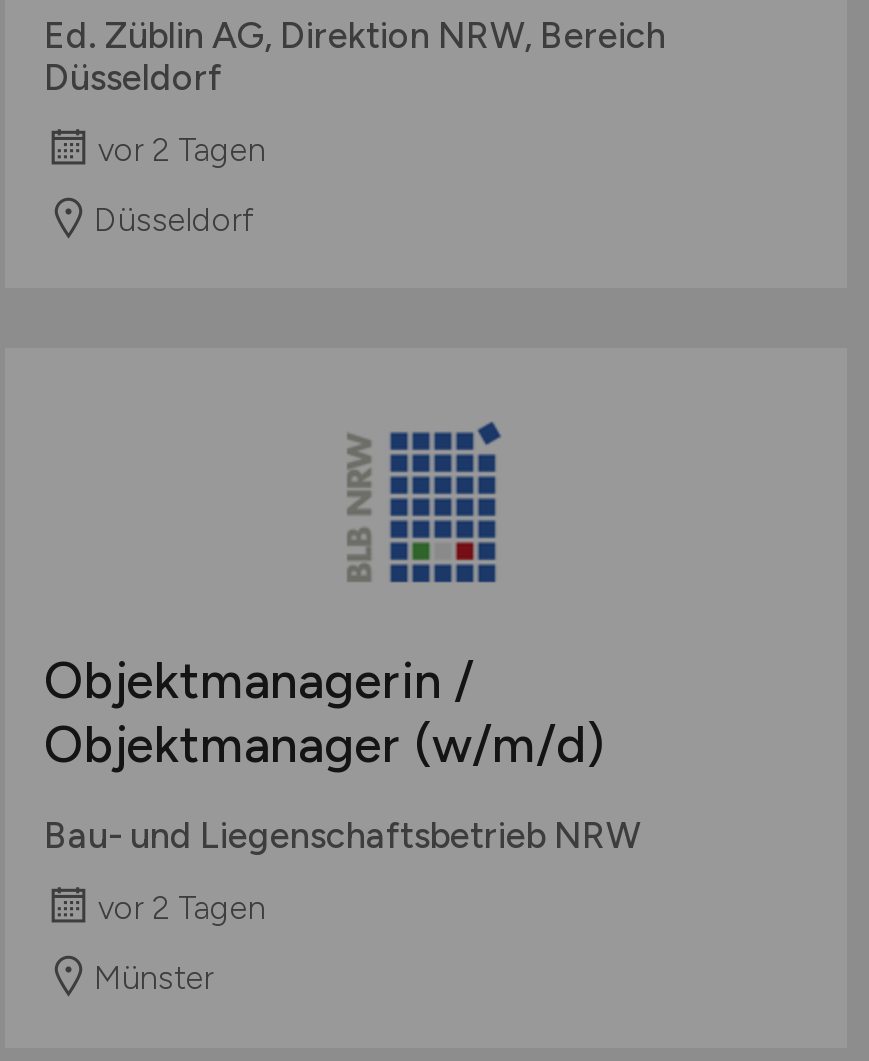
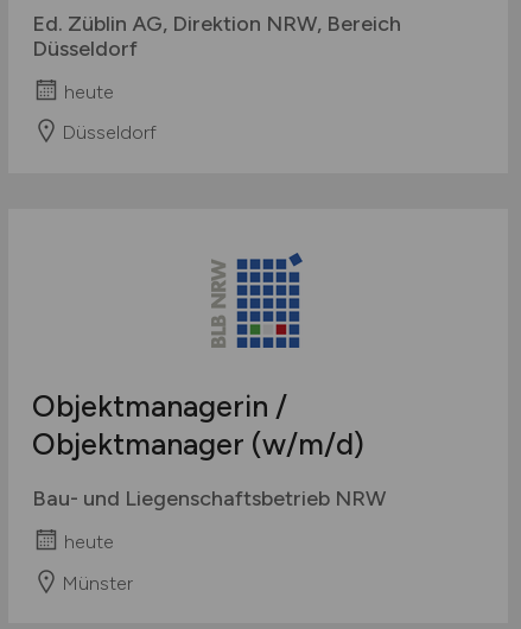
- vor 2 Tagen
+ heute

- vor 2 Tagen
+ heute
